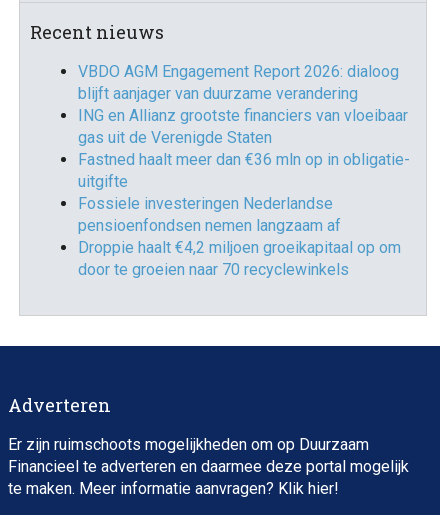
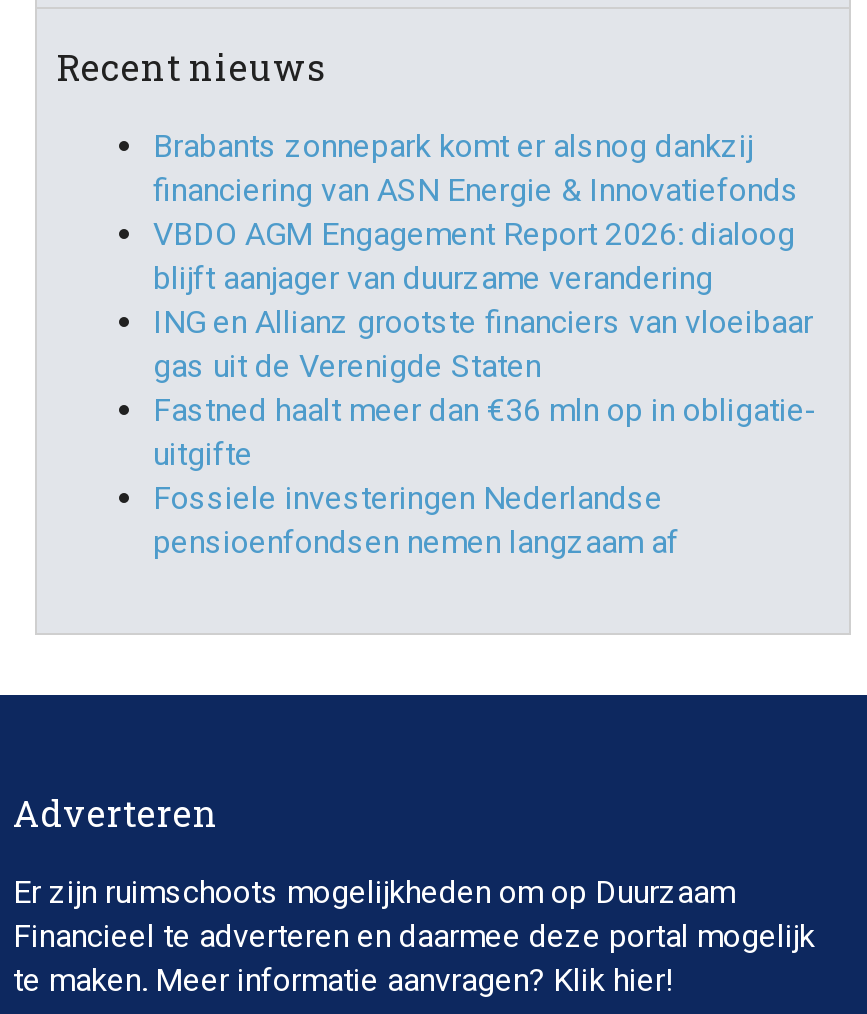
+ Brabants zonnepark komt er alsnog dankzij
+ financiering van ASN Energie & Innovatiefonds

moved down: VBDO AGM Engagement Report 2026: dialoog | blijft aanjager van duurzame verandering | ING en Allianz grootste financiers van vloeibaar | gas uit de Verenigde Staten | Fastned haalt meer dan €36 mln op in obligatie- | uitgifte | Fossiele investeringen Nederlandse | pensioenfondsen nemen langzaam af

- Droppie haalt €4,2 miljoen groeikapitaal op om
- door te groeien naar 70 recyclewinkels
